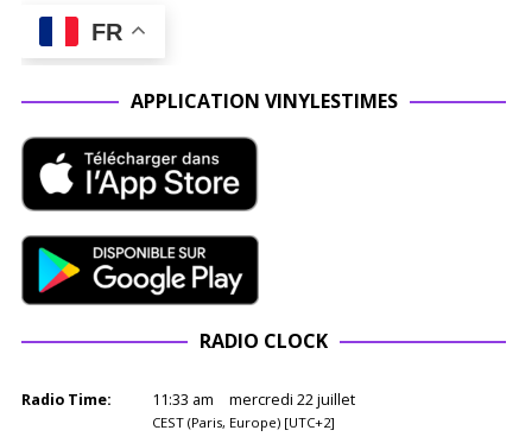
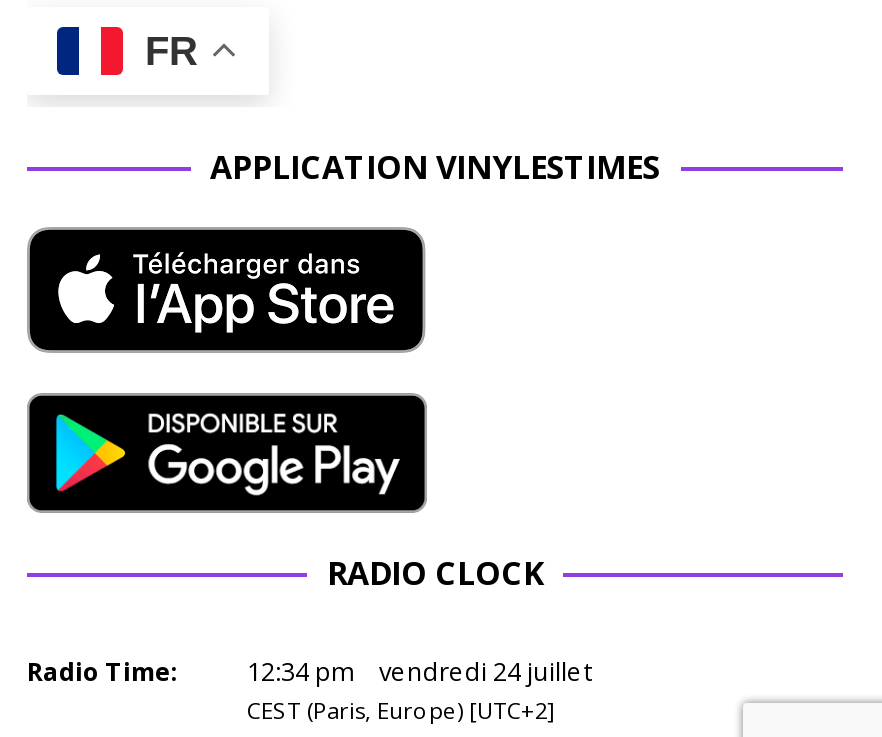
- 11:33 am
- mercredi 22 juillet
+ 12:34 pm
+ vendredi 24 juillet
